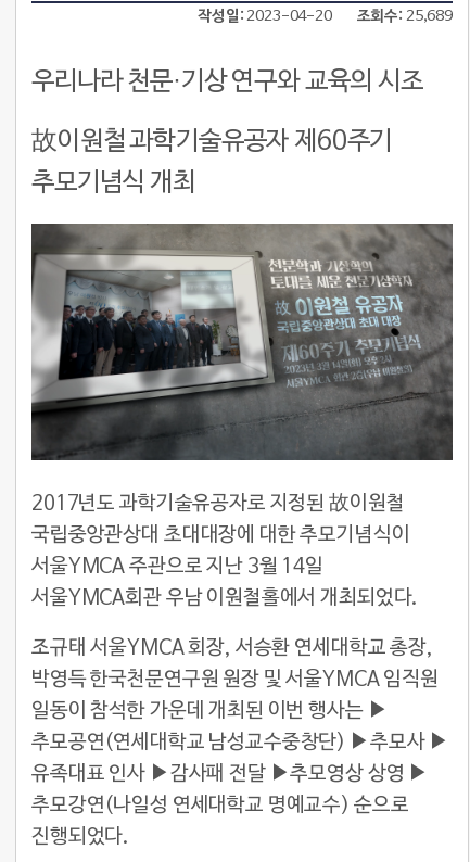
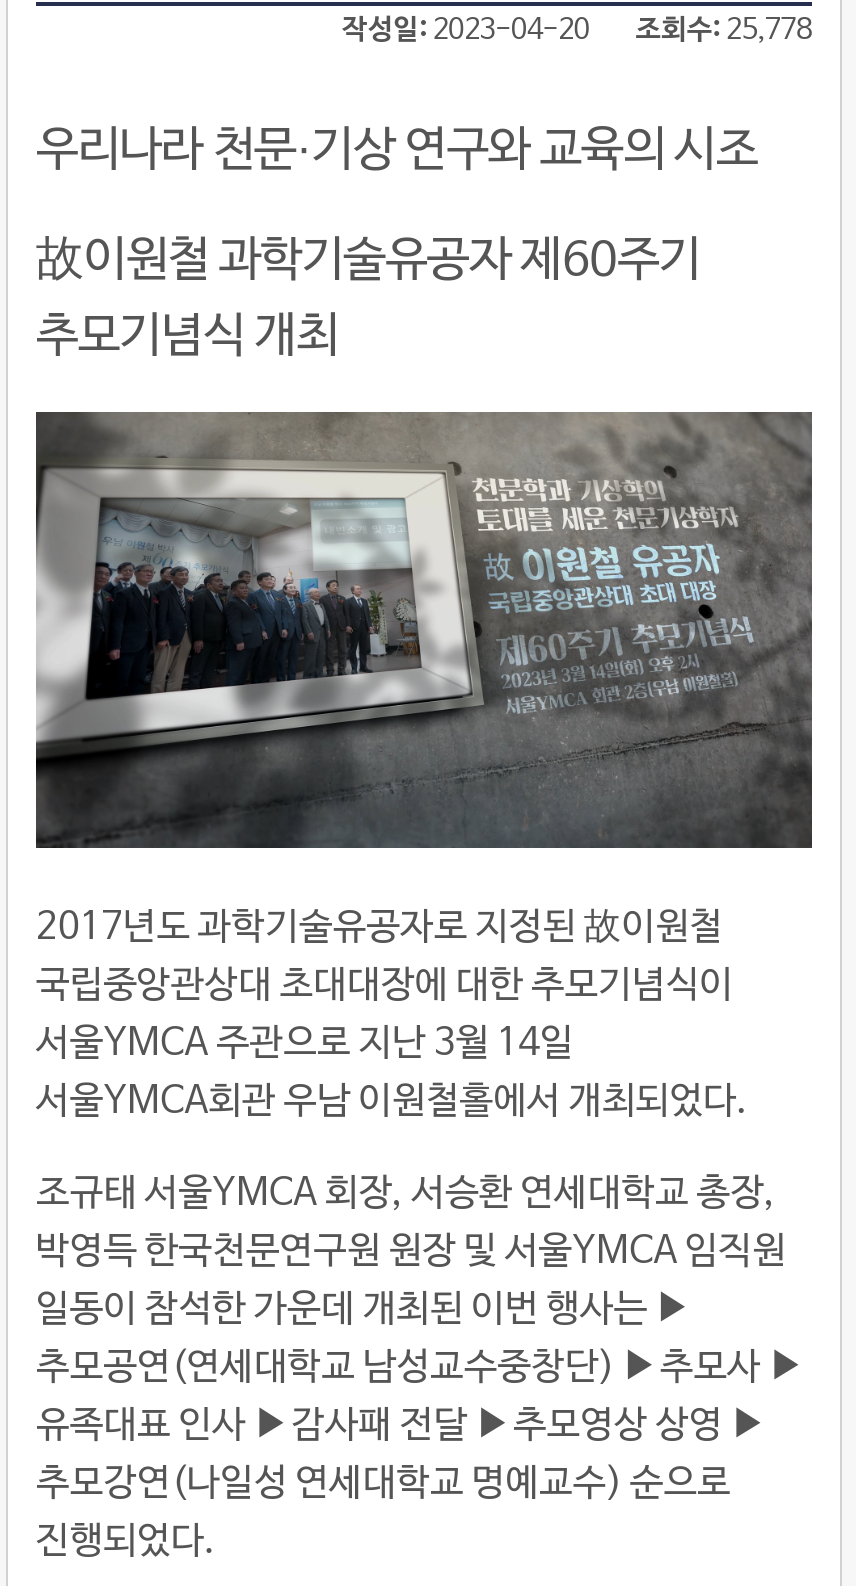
- 작성일 2023-04-20 조회수 25,689
+ 작성일 2023-04-20 조회수 25,778
